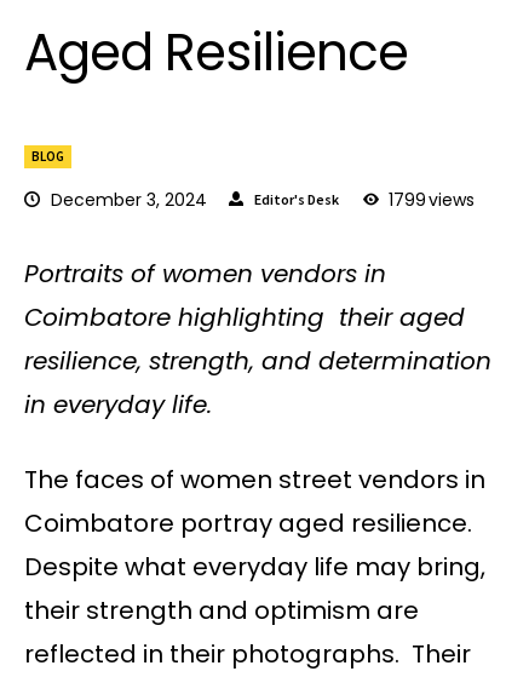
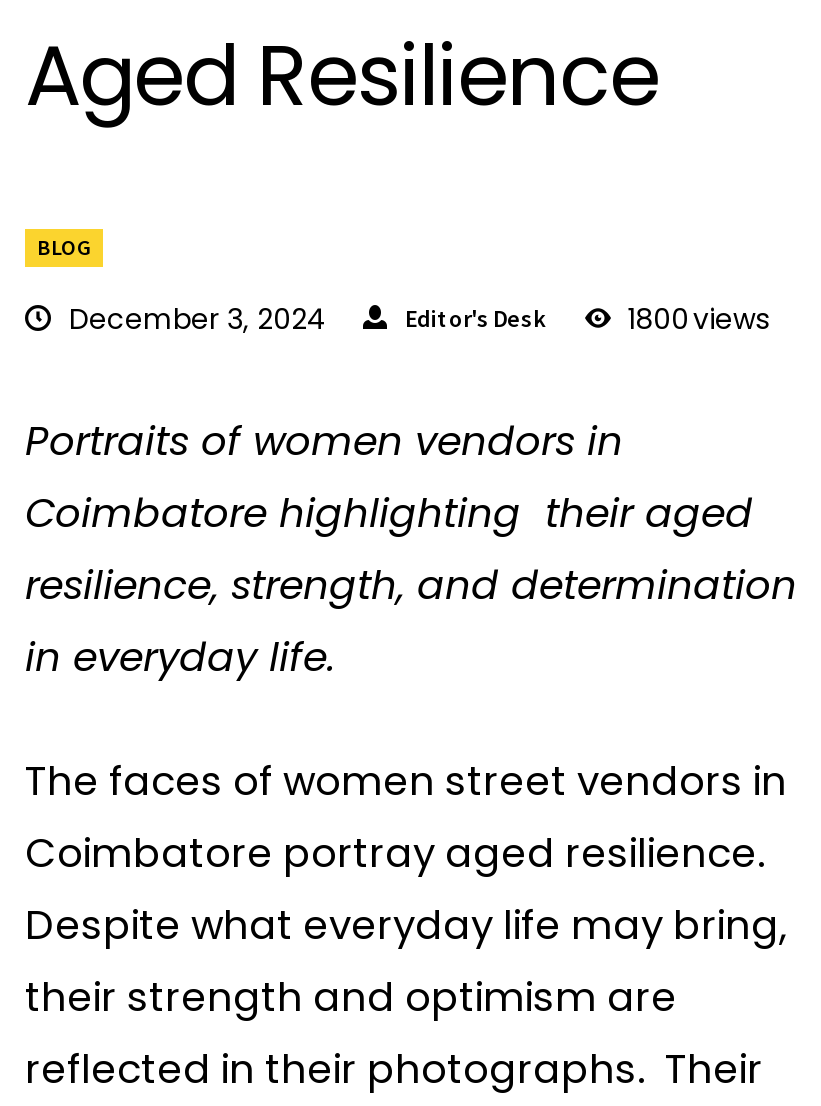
- 1799 views
+ 1800 views
